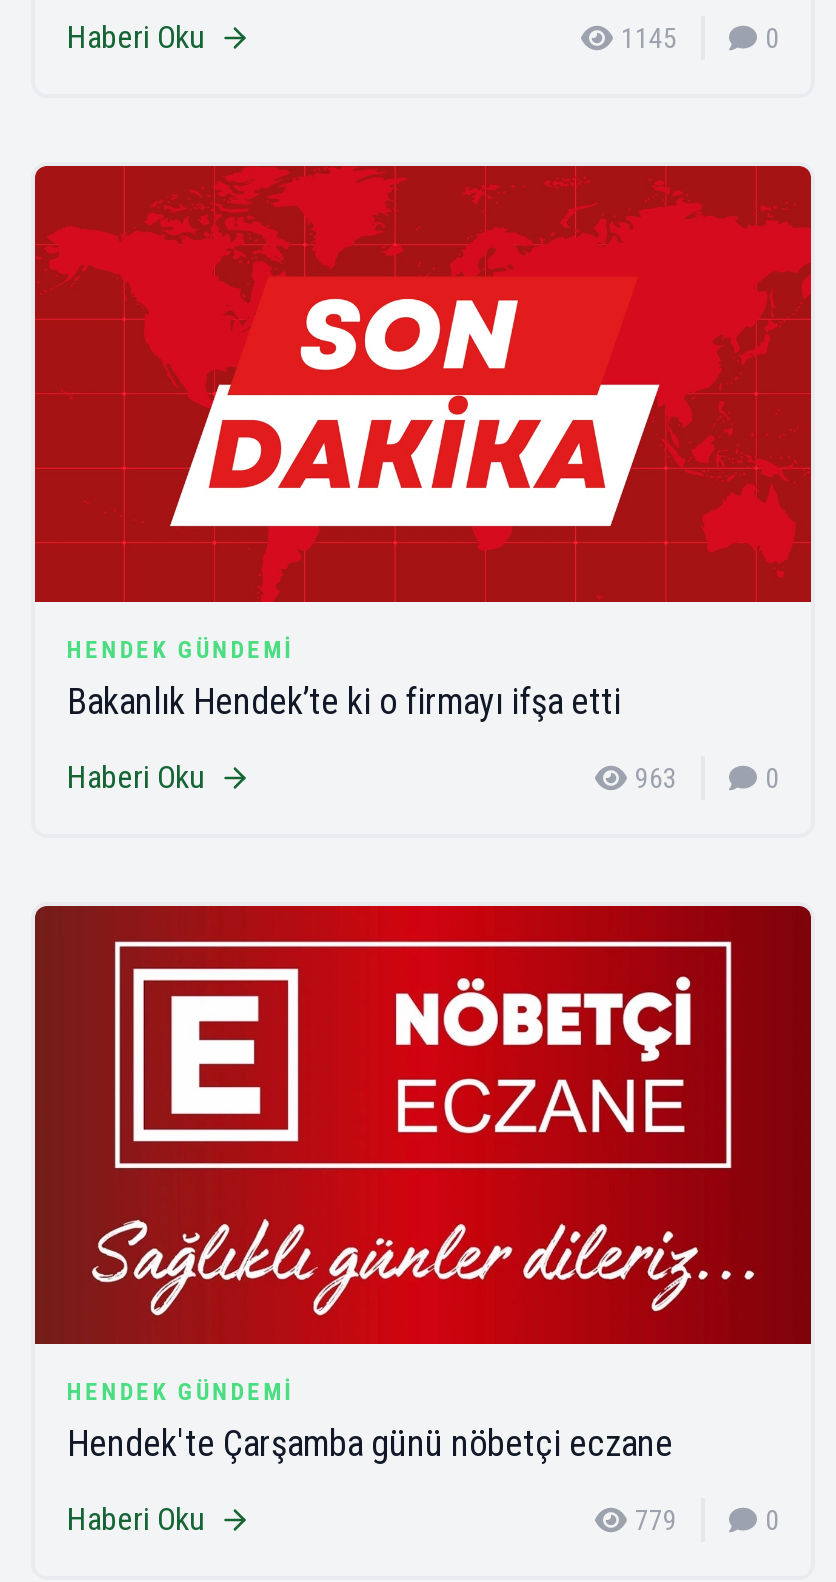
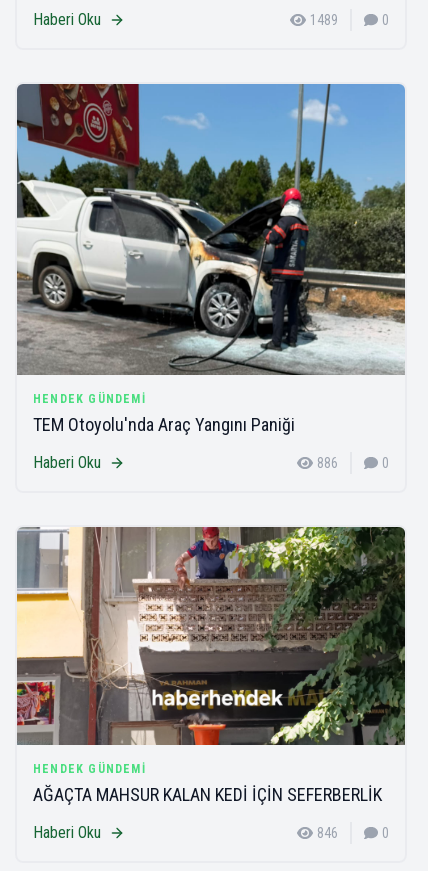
- 1145
+ 1489

- [image]
- Bakanlık Hendek’te ki o firmayı ifşa etti
+ [image]
+ TEM Otoyolu'nda Araç Yangını Paniği

- 963
+ 886

- [image]
- Hendek'te Çarşamba günü nöbetçi eczane
+ [image]
+ AĞAÇTA MAHSUR KALAN KEDİ İÇİN SEFERBERLİK

- 779
+ 846
